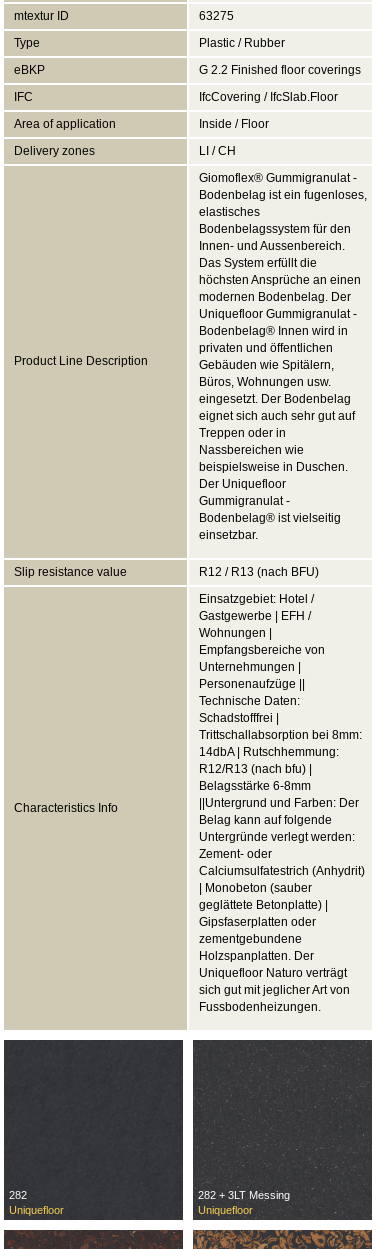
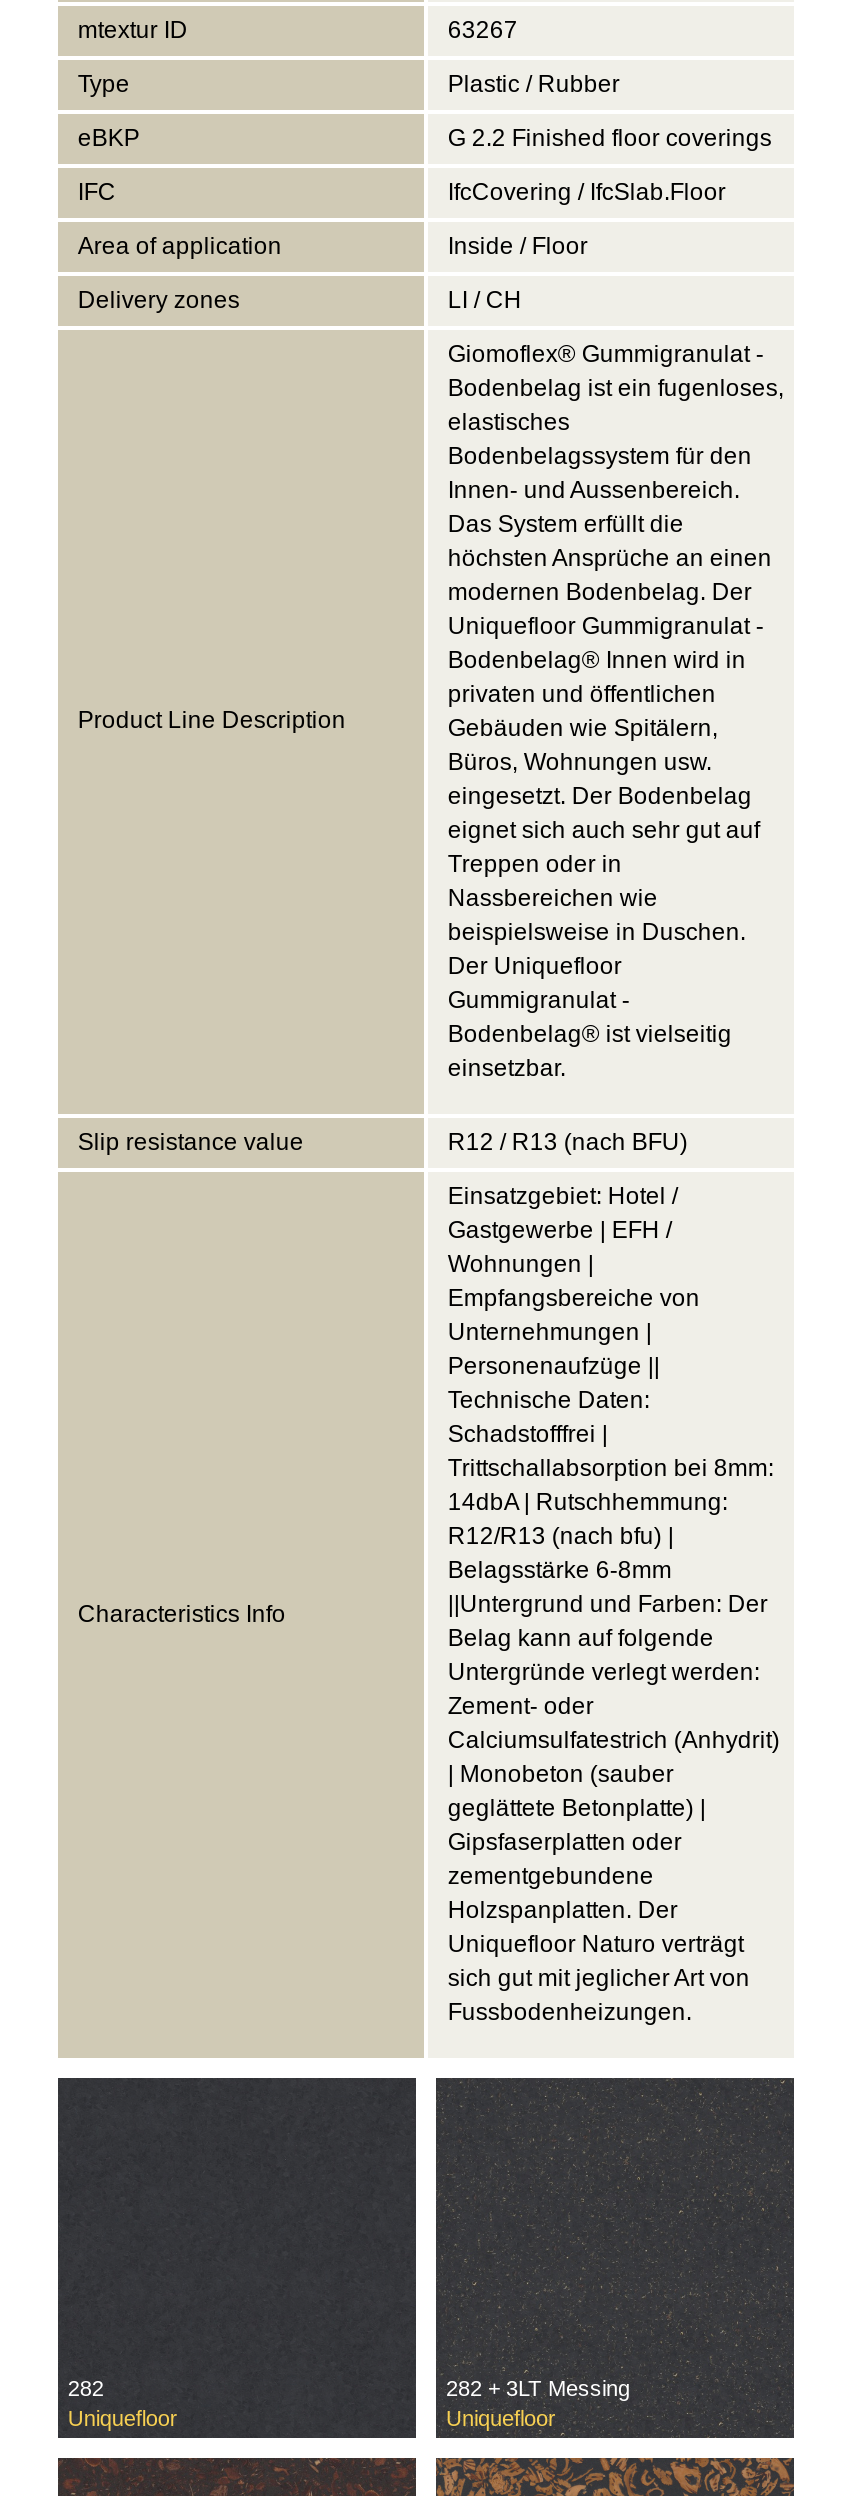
- 63275
+ 63267
